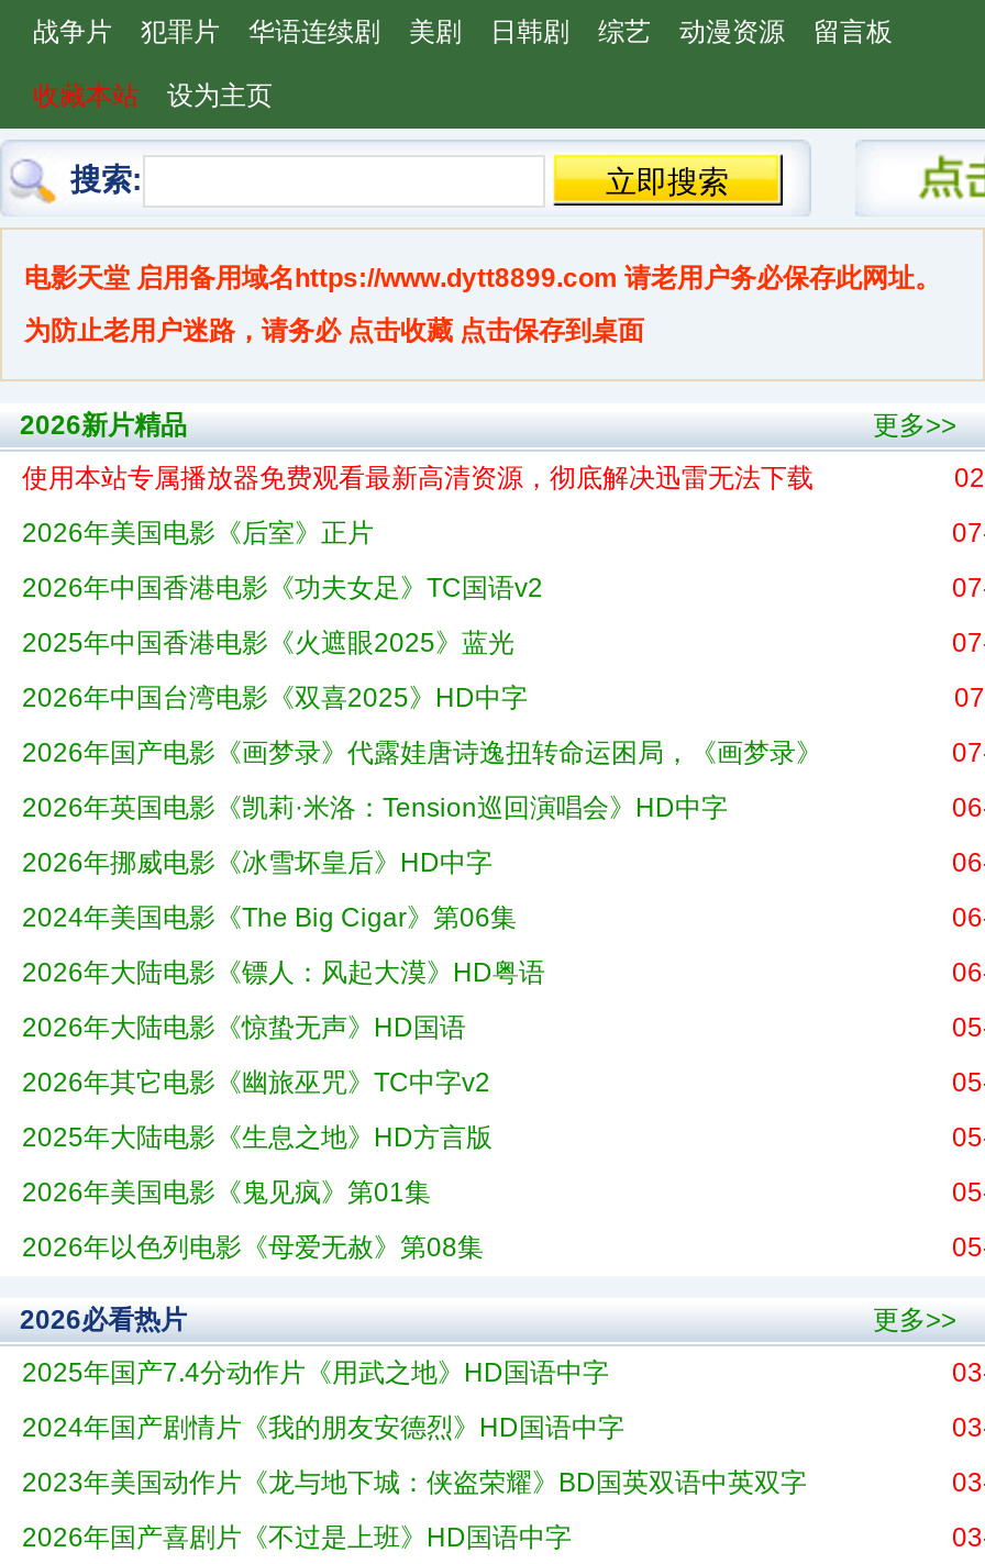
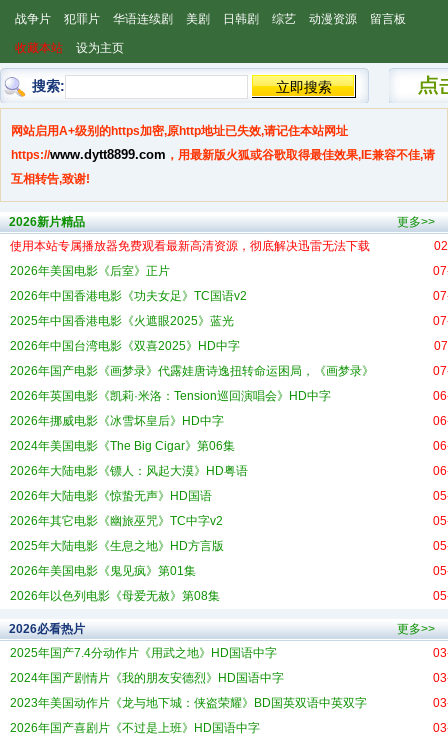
- 电影天堂 启用备用域名https://www.dytt8899.com 请老用户务必保存此网址。
- 为防止老用户迷路，请务必 点击收藏 点击保存到桌面
+ 网站启用A+级别的https加密,原http地址已失效,请记住本站网址
+ https://www.dytt8899.com，用最新版火狐或谷歌取得最佳效果,IE兼容不佳,请
+ 互相转告,致谢!
